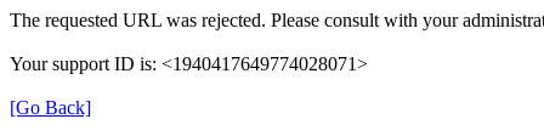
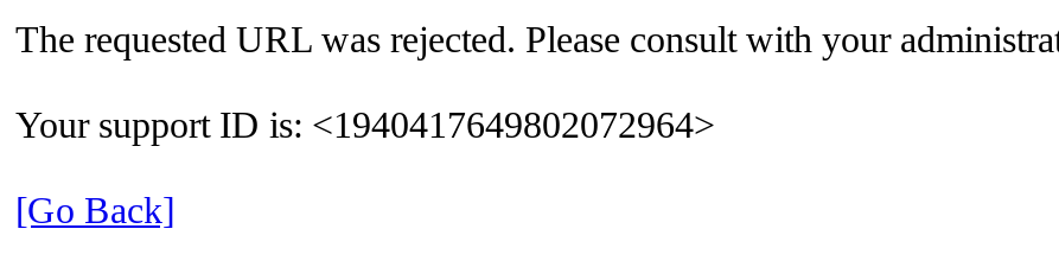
- Your support ID is: <1940417649774028071>
+ Your support ID is: <1940417649802072964>
